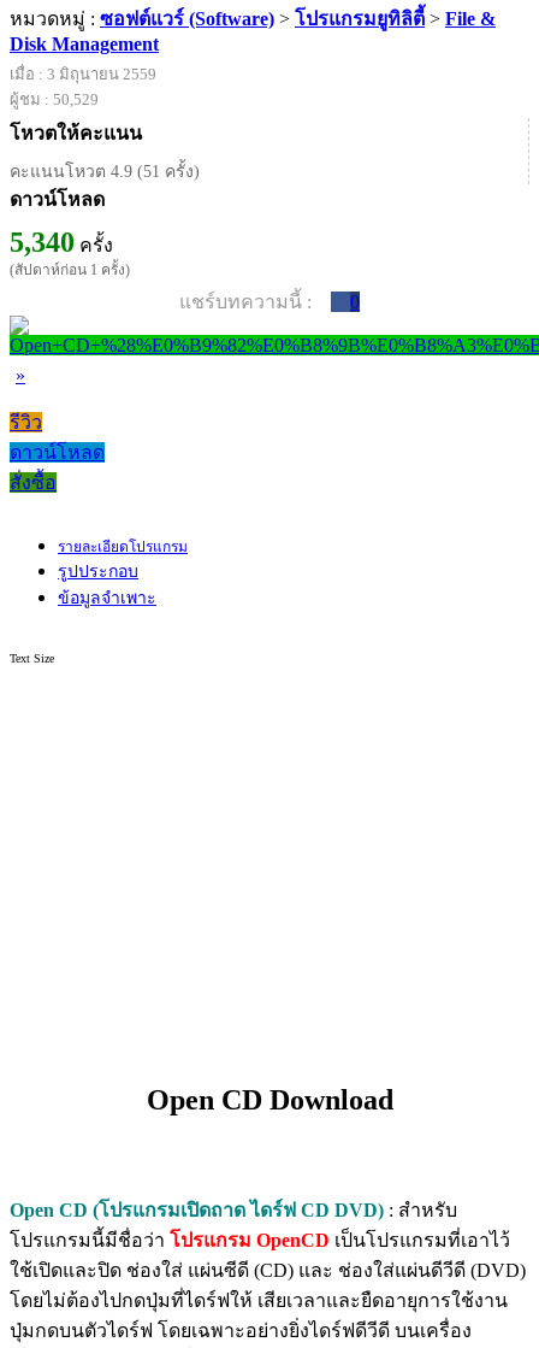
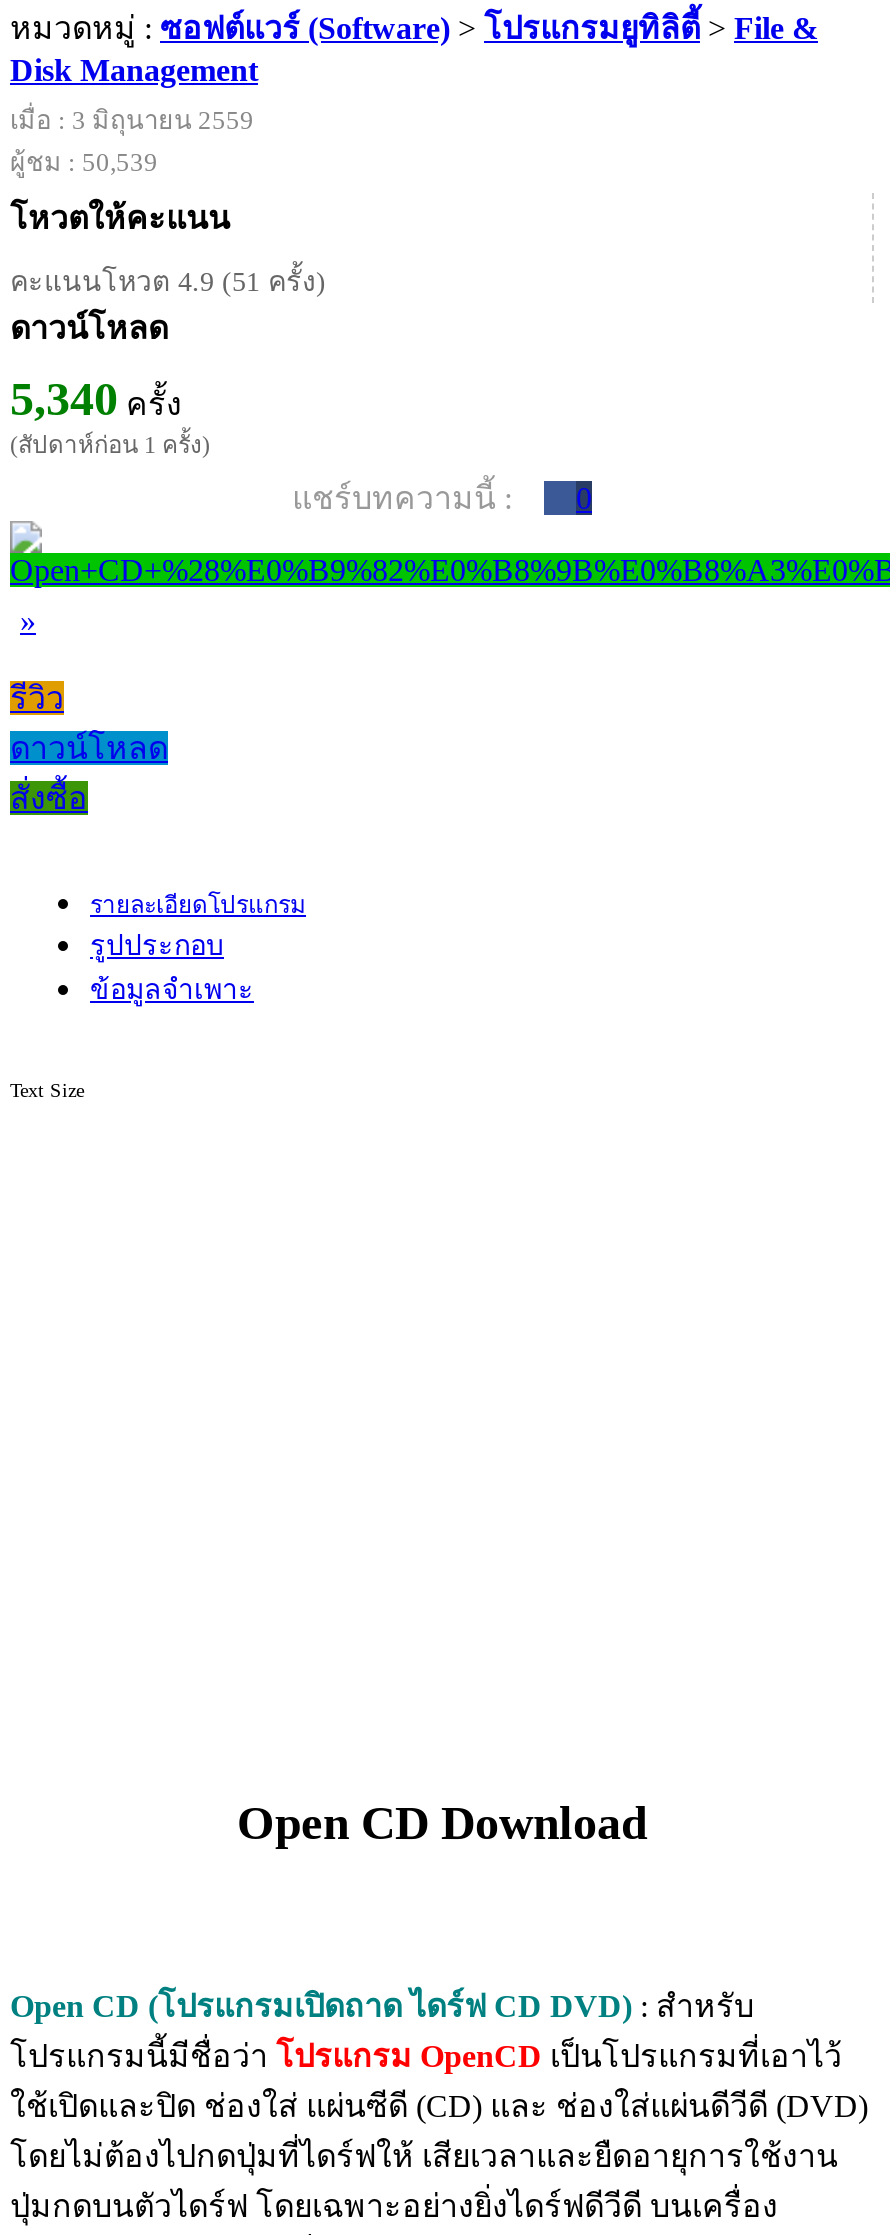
- ผู้ชม : 50,529
+ ผู้ชม : 50,539
